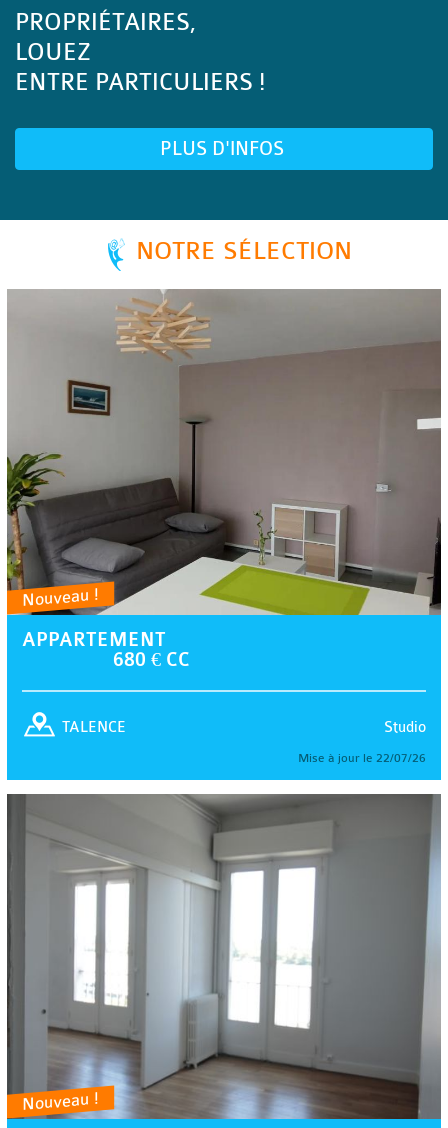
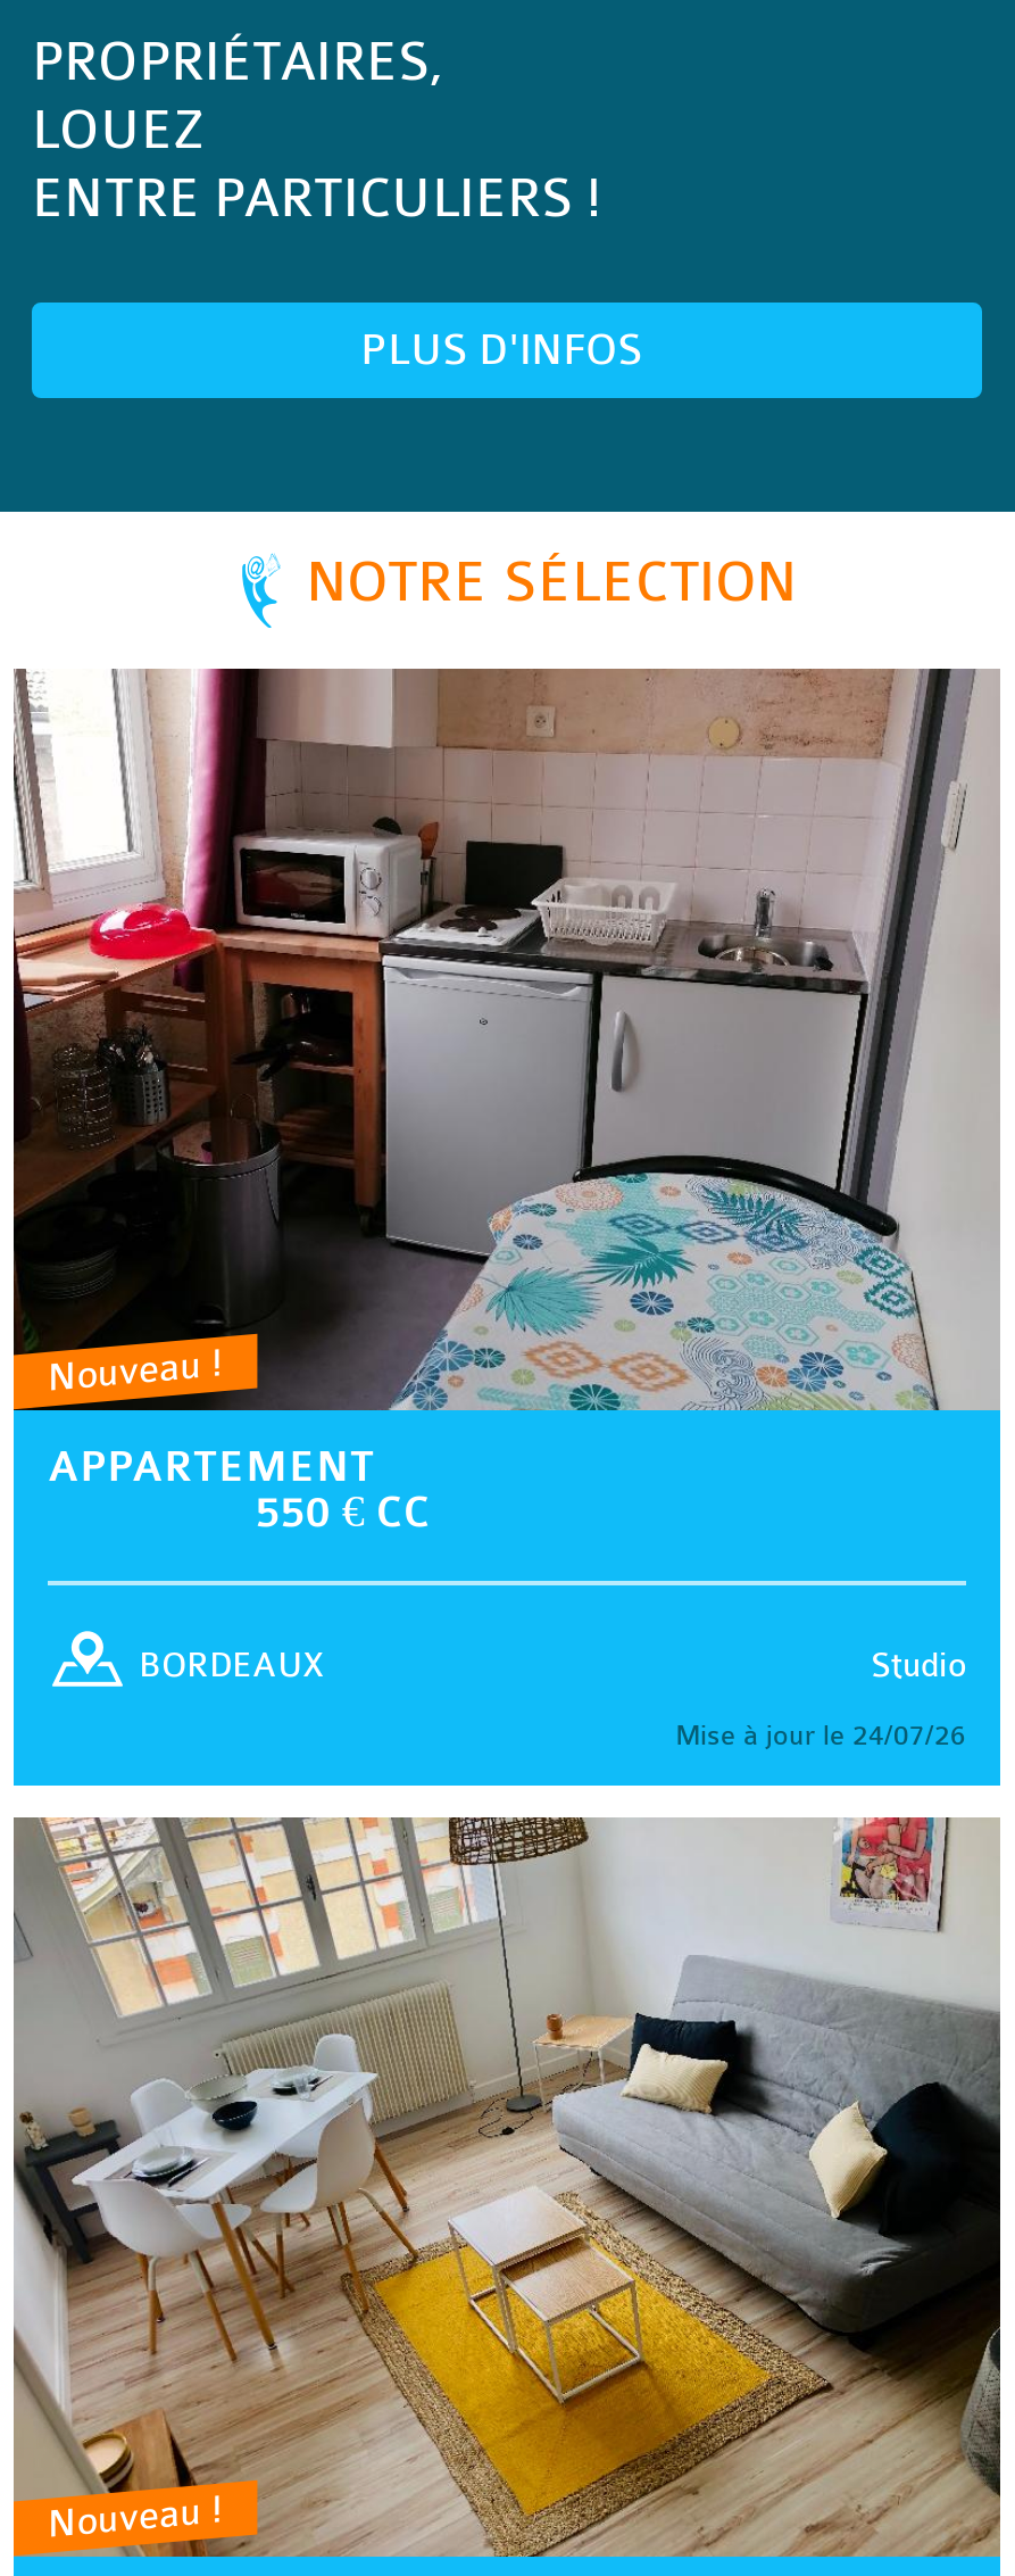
- [image]
- 680 € CC
+ [image]
+ 550 € CC

- TALENCE
+ BORDEAUX

- Mise à jour le 22/07/26
+ Mise à jour le 24/07/26

- [image]
+ [image]
